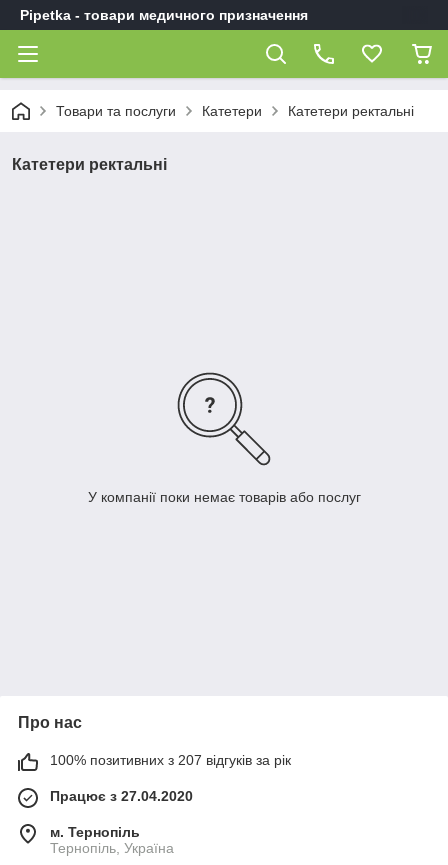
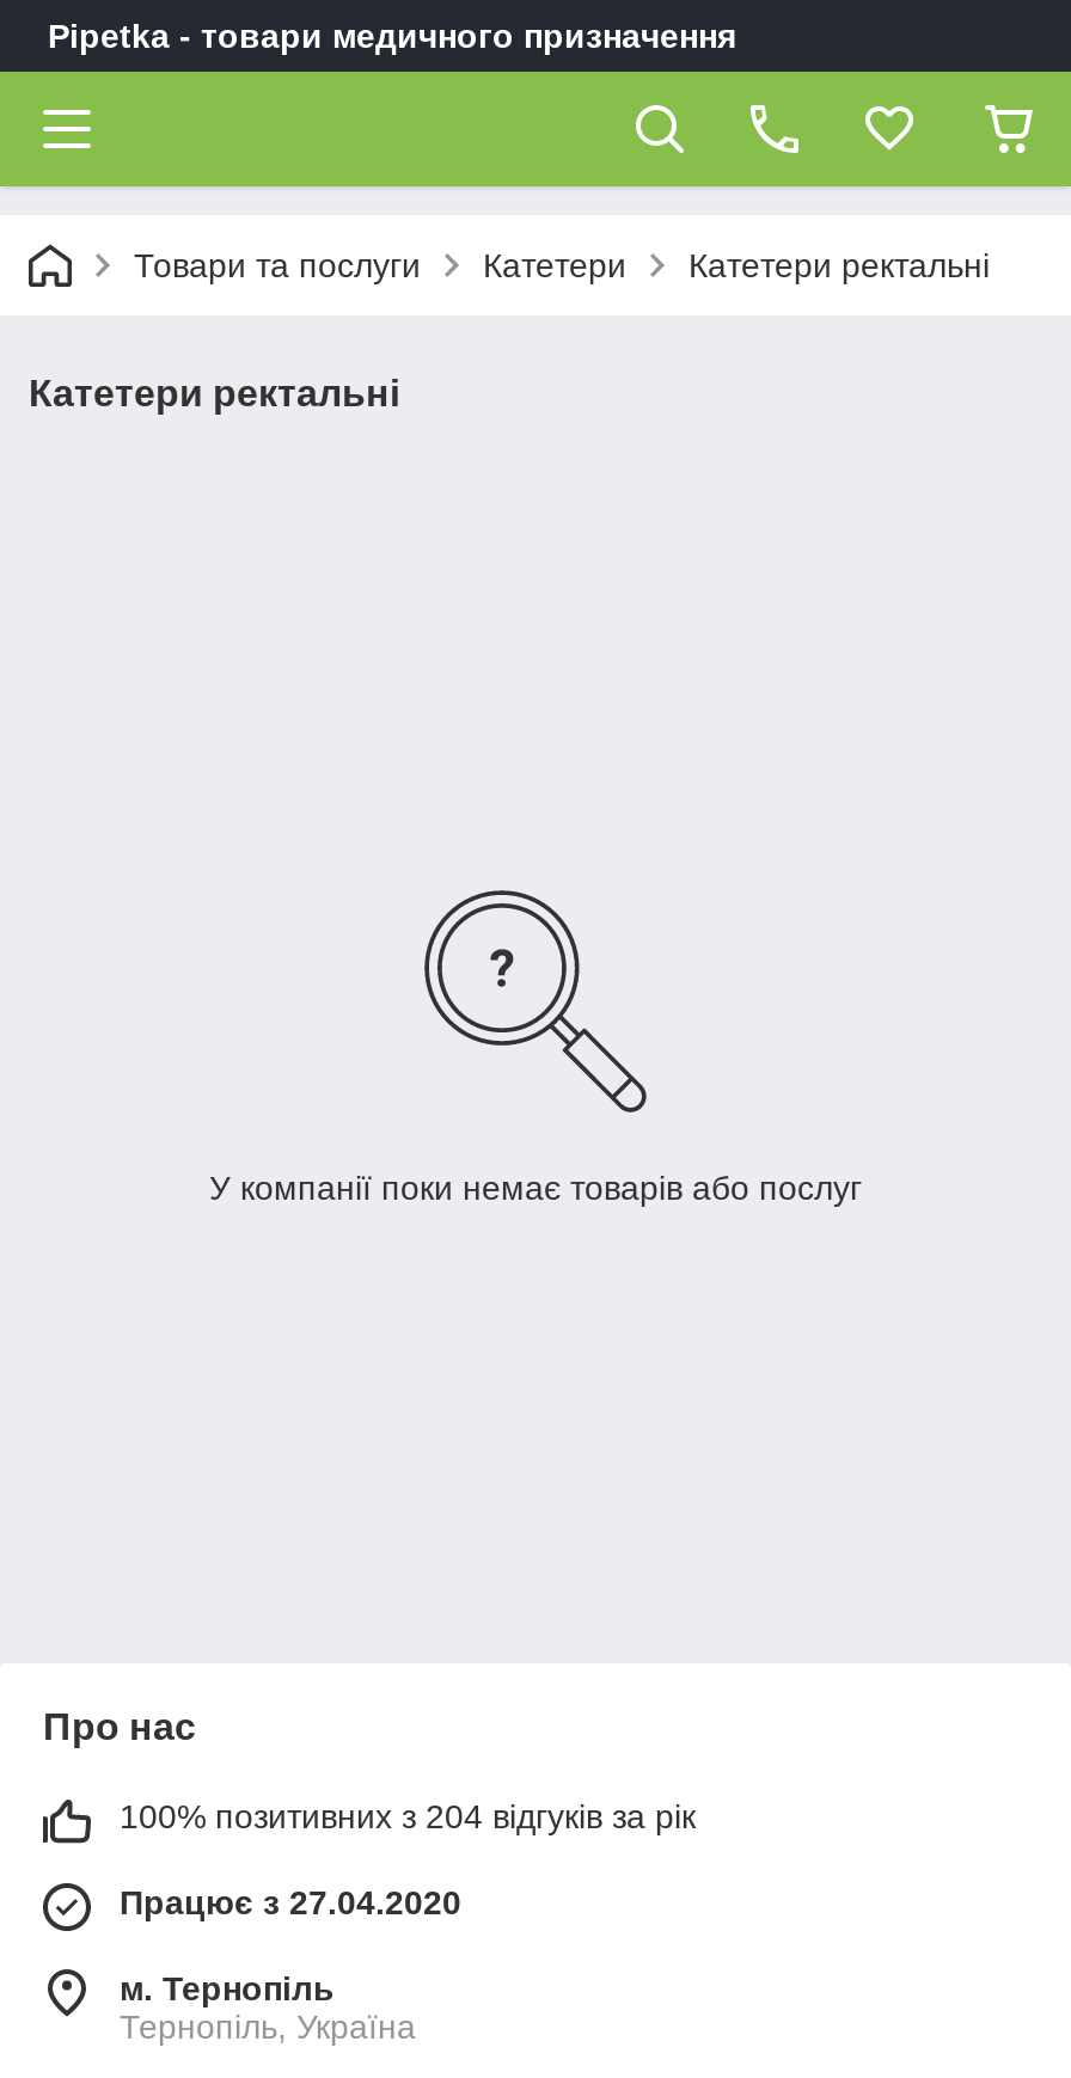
- 100% позитивних з 207 відгуків за рік
+ 100% позитивних з 204 відгуків за рік
